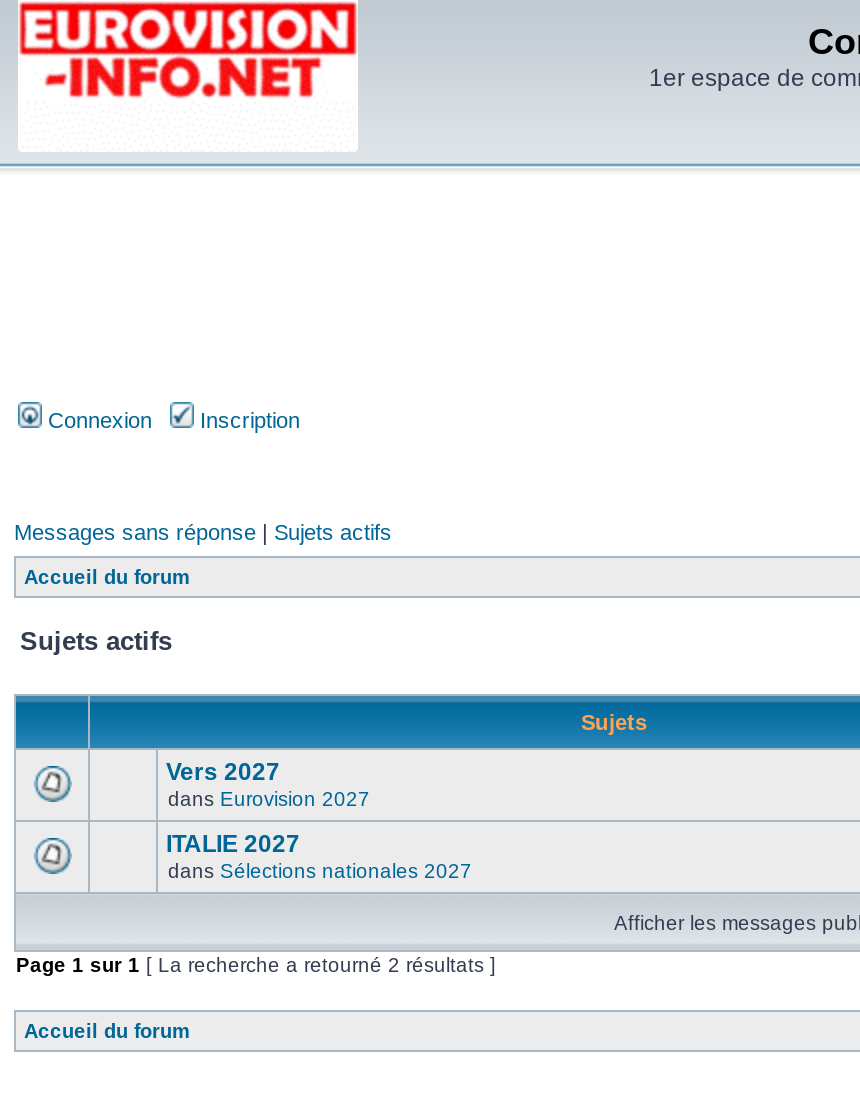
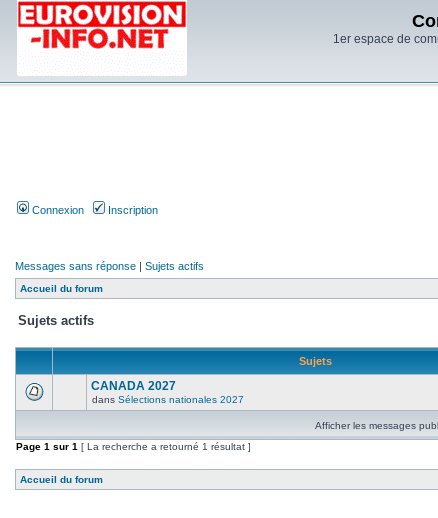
- Vers 2027
- dans Eurovision 2027
- ITALIE 2027
+ CANADA 2027

- Page 1 sur 1 [ La recherche a retourné 2 résultats ]
+ Page 1 sur 1 [ La recherche a retourné 1 résultat ]
